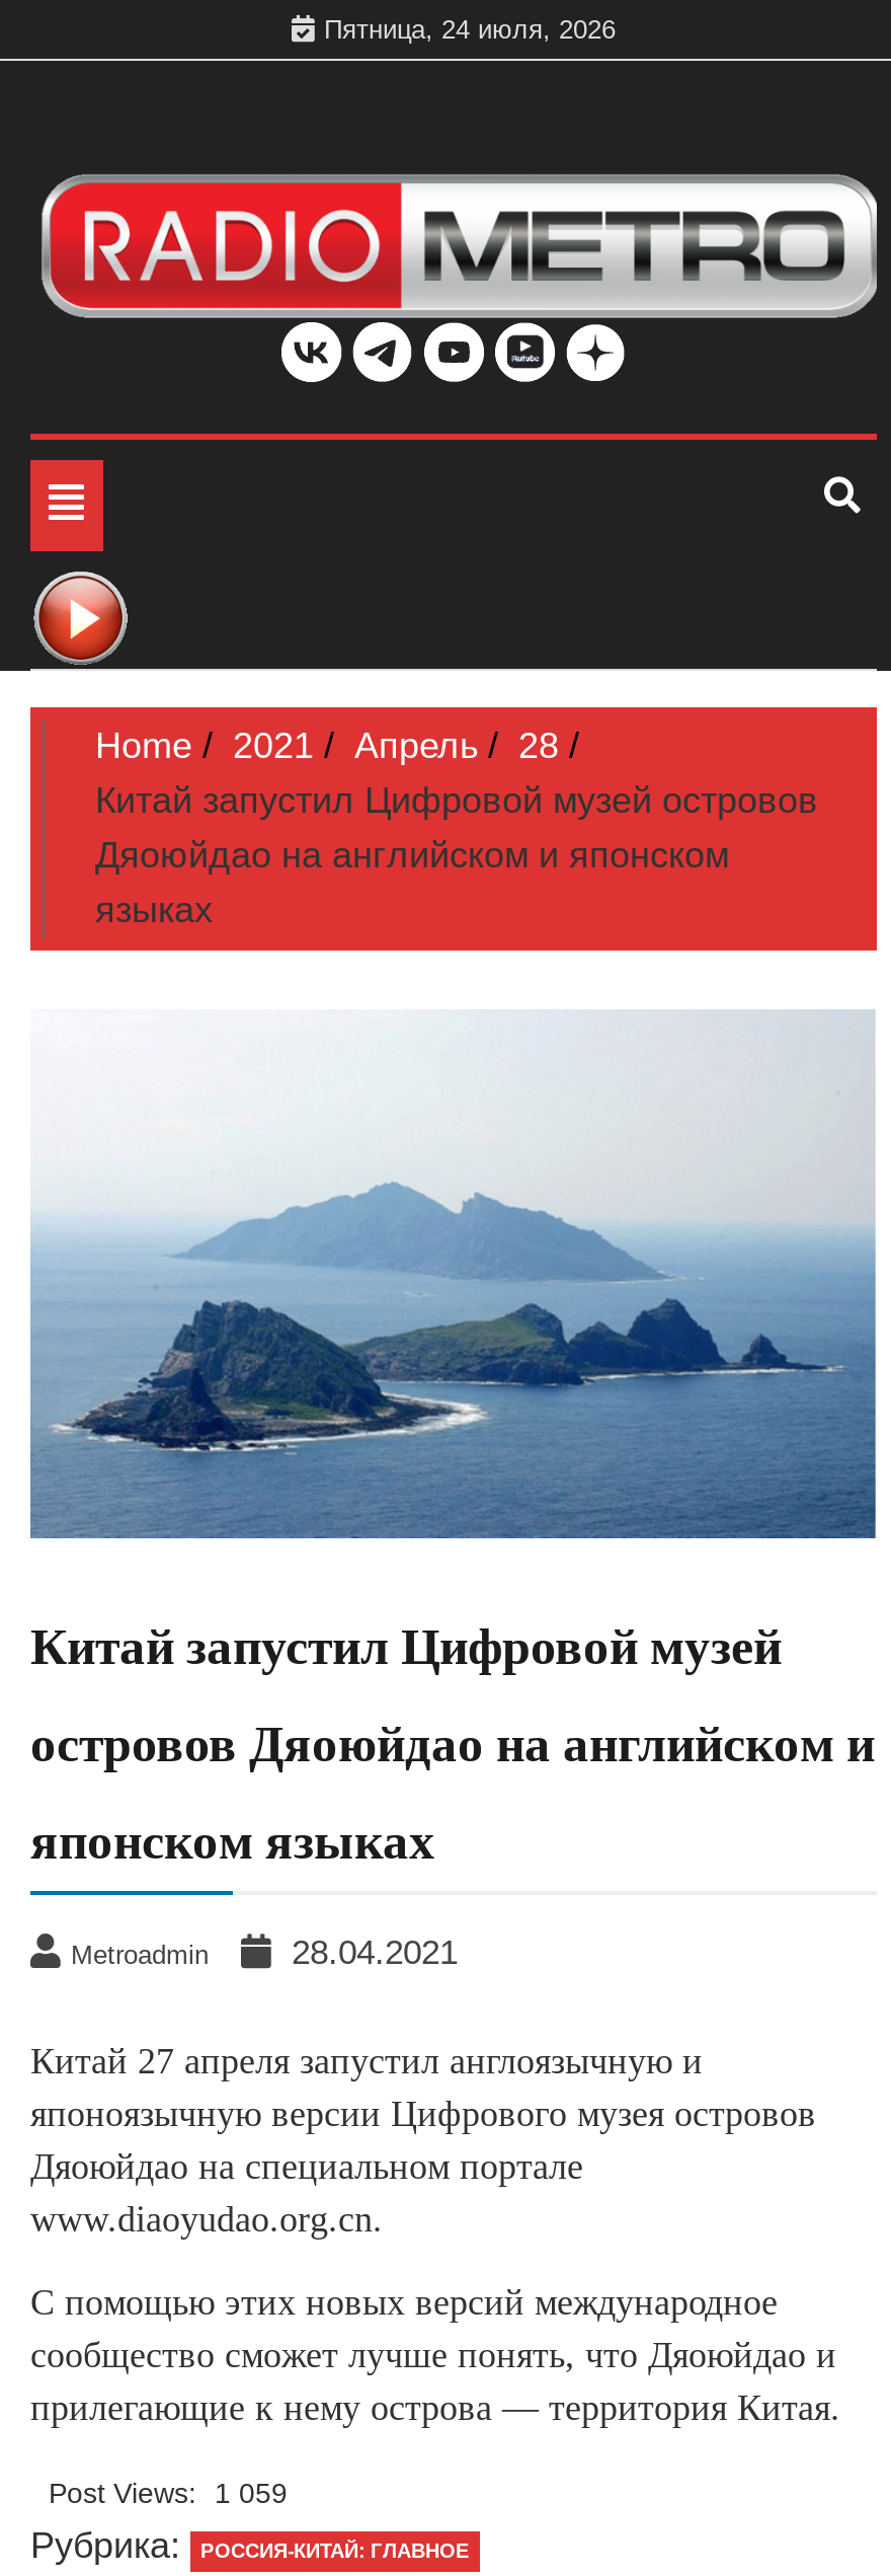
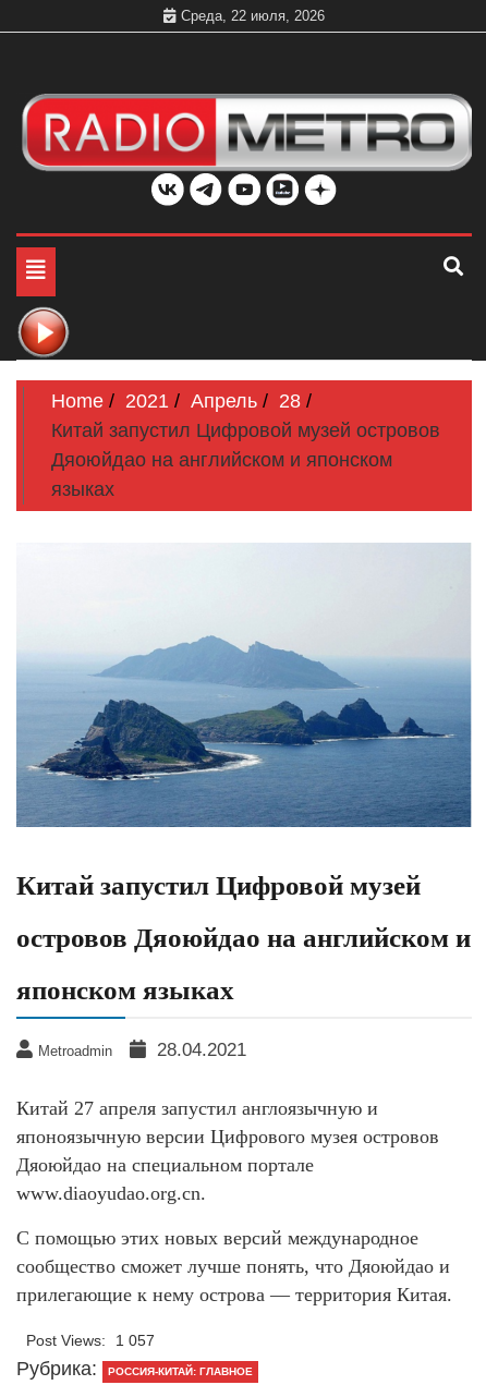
- Пятница, 24 июля, 2026
+ Среда, 22 июля, 2026

- Post Views: 1 059
+ Post Views: 1 057
